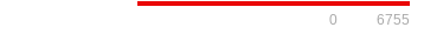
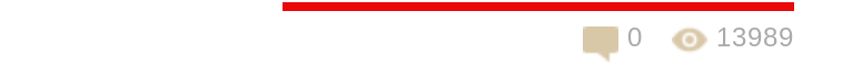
- 6755
+ 13989
